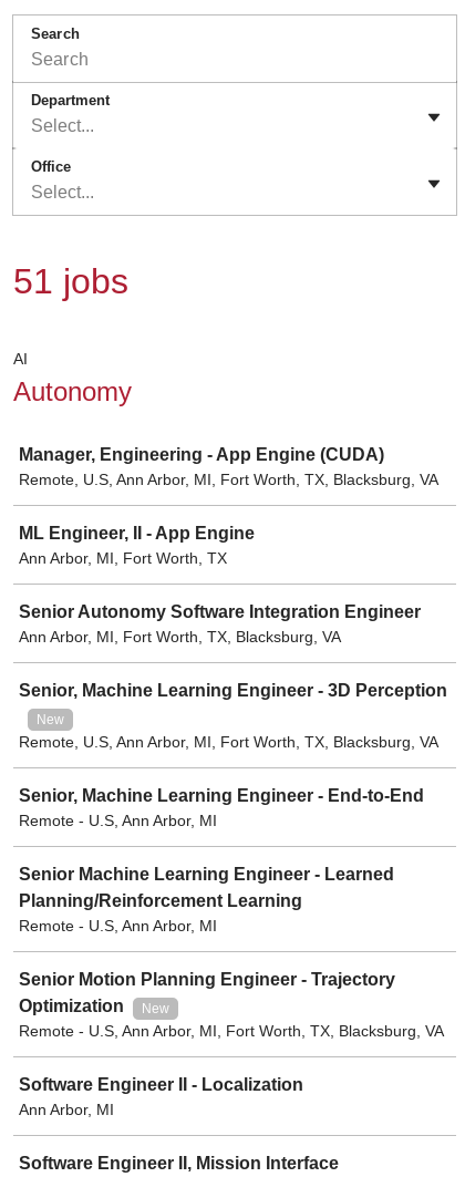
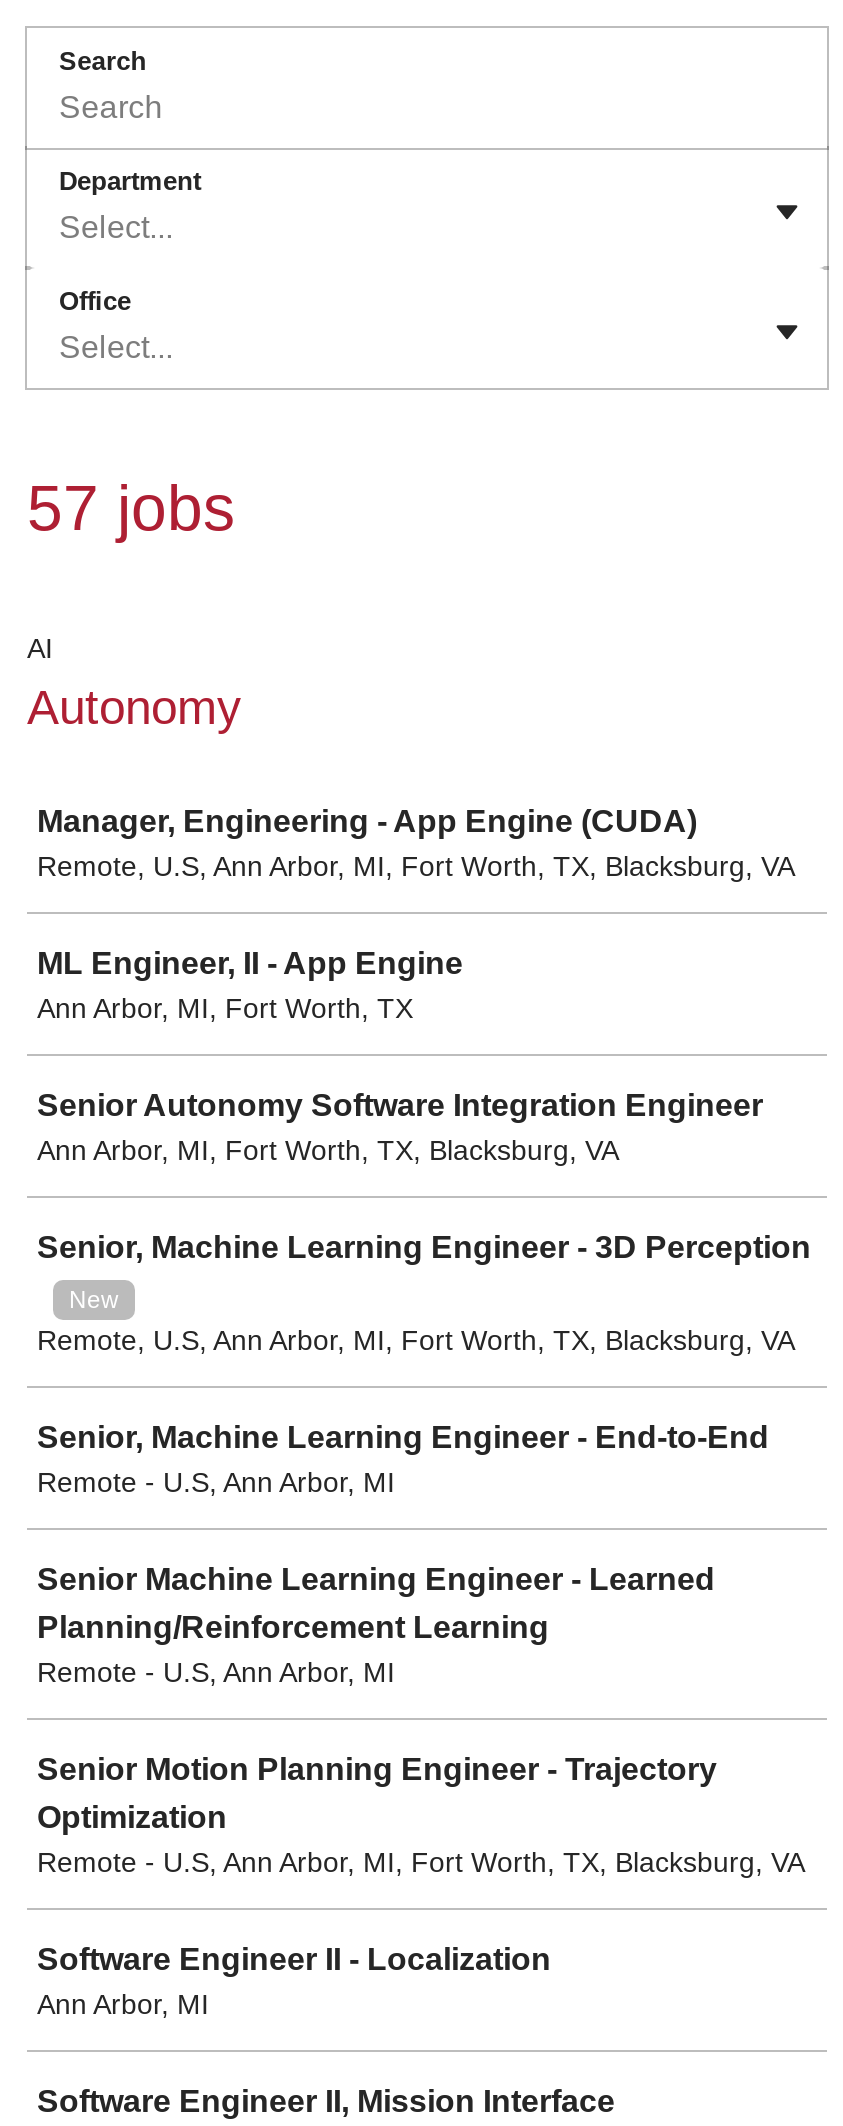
- 51 jobs
+ 57 jobs

- New
